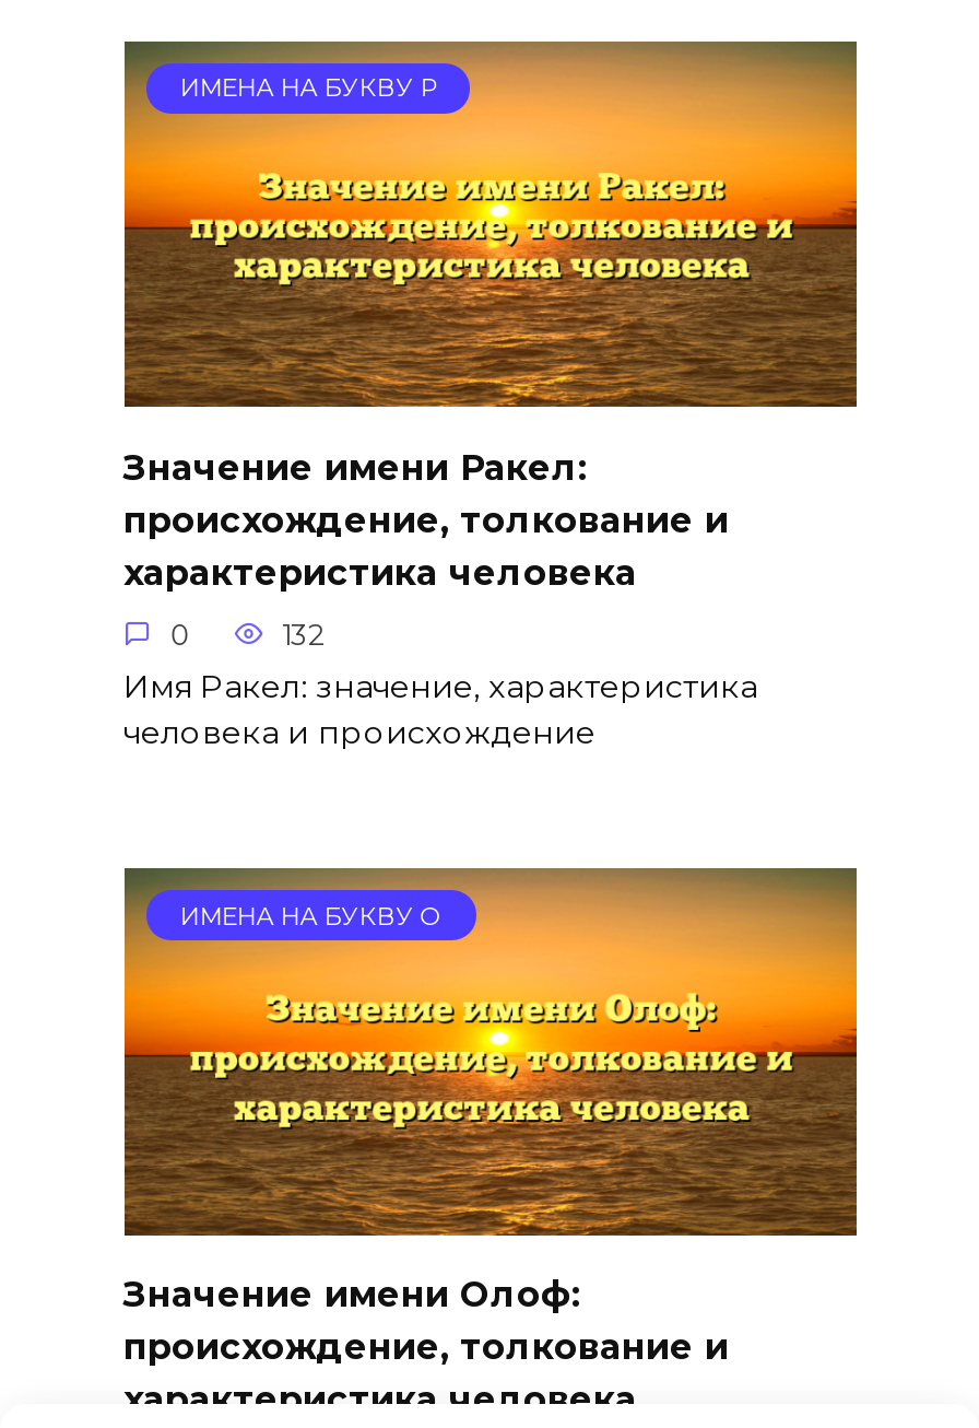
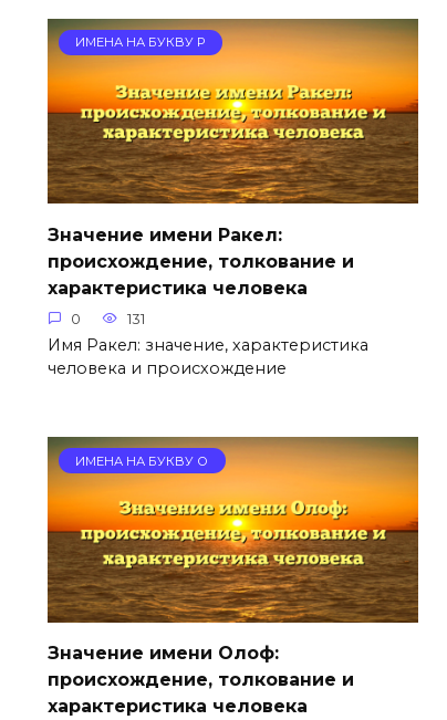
- 132
+ 131
